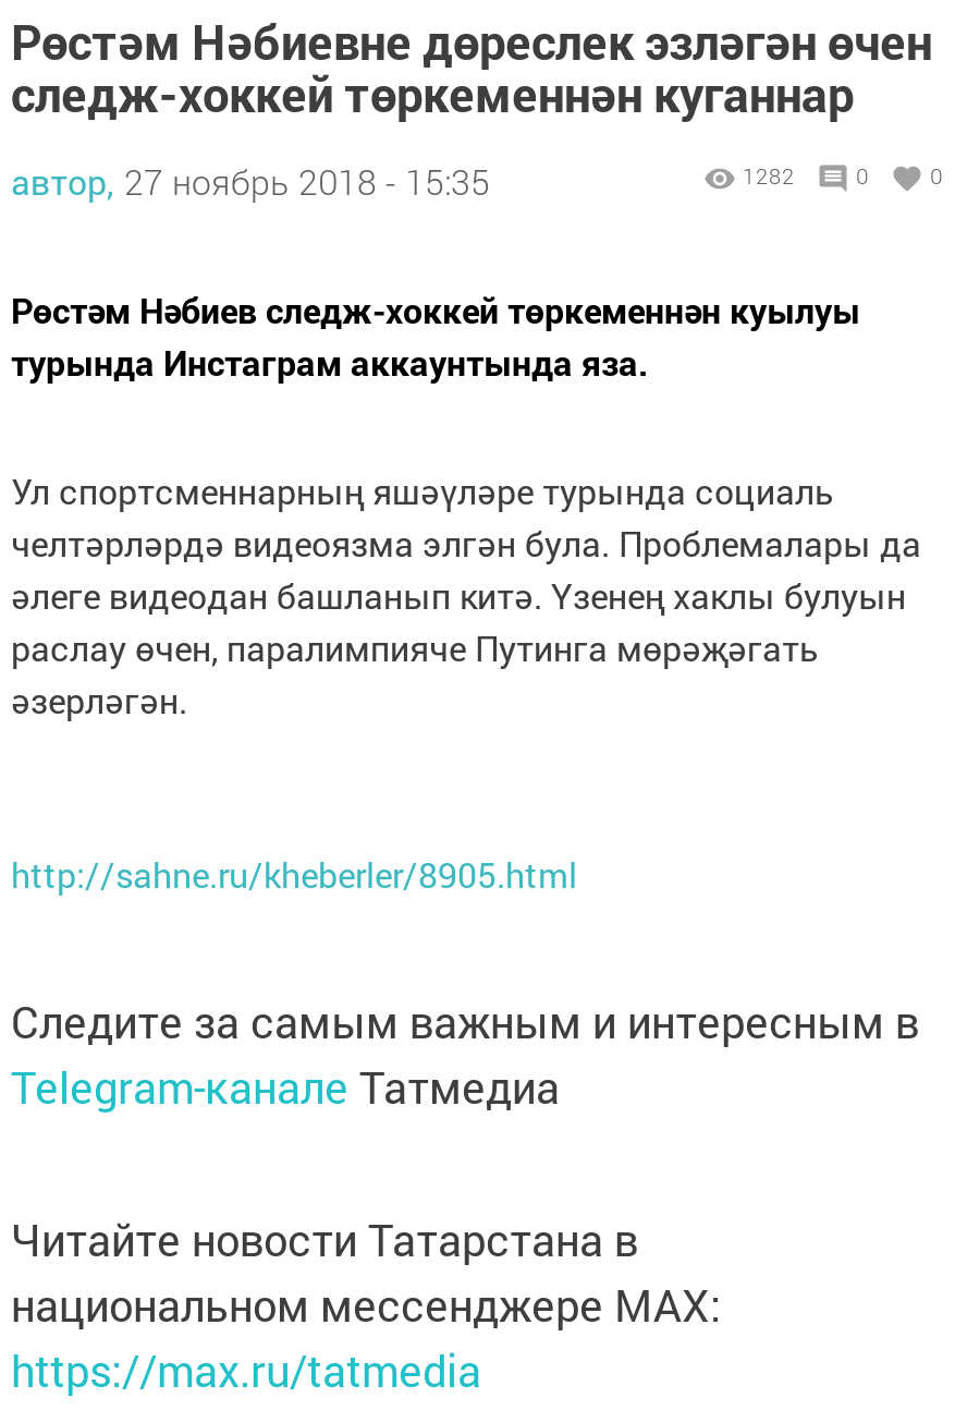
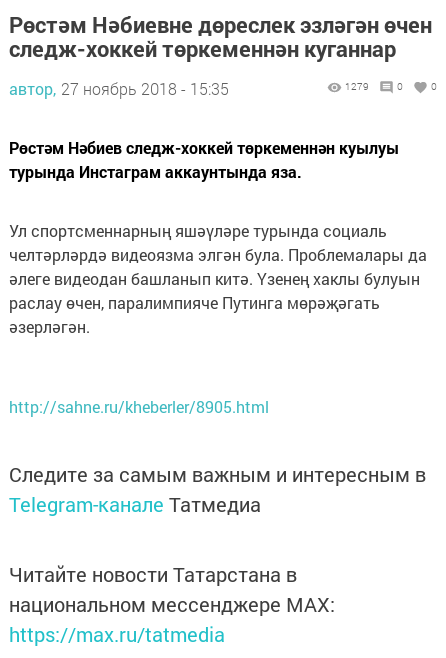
- 1282
+ 1279
